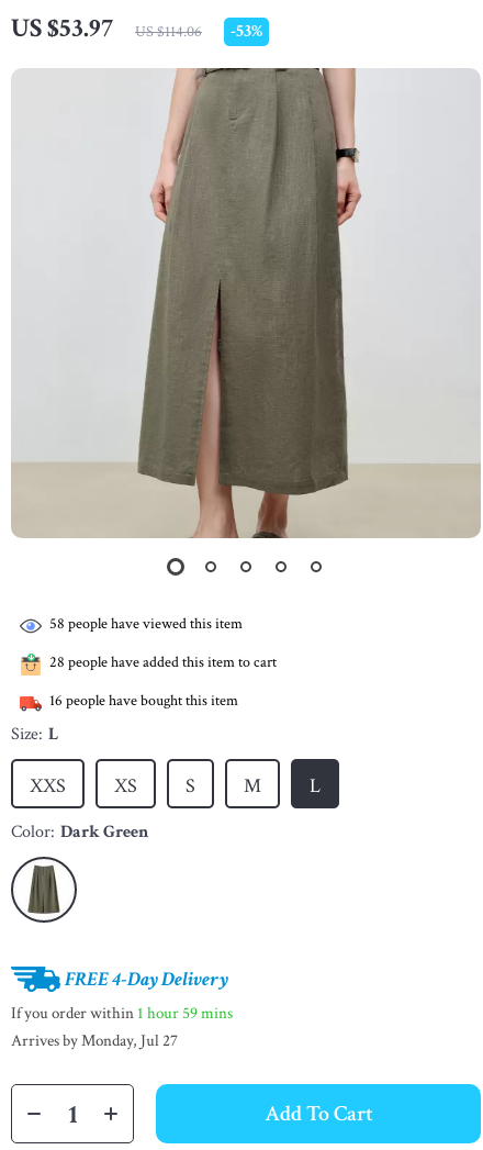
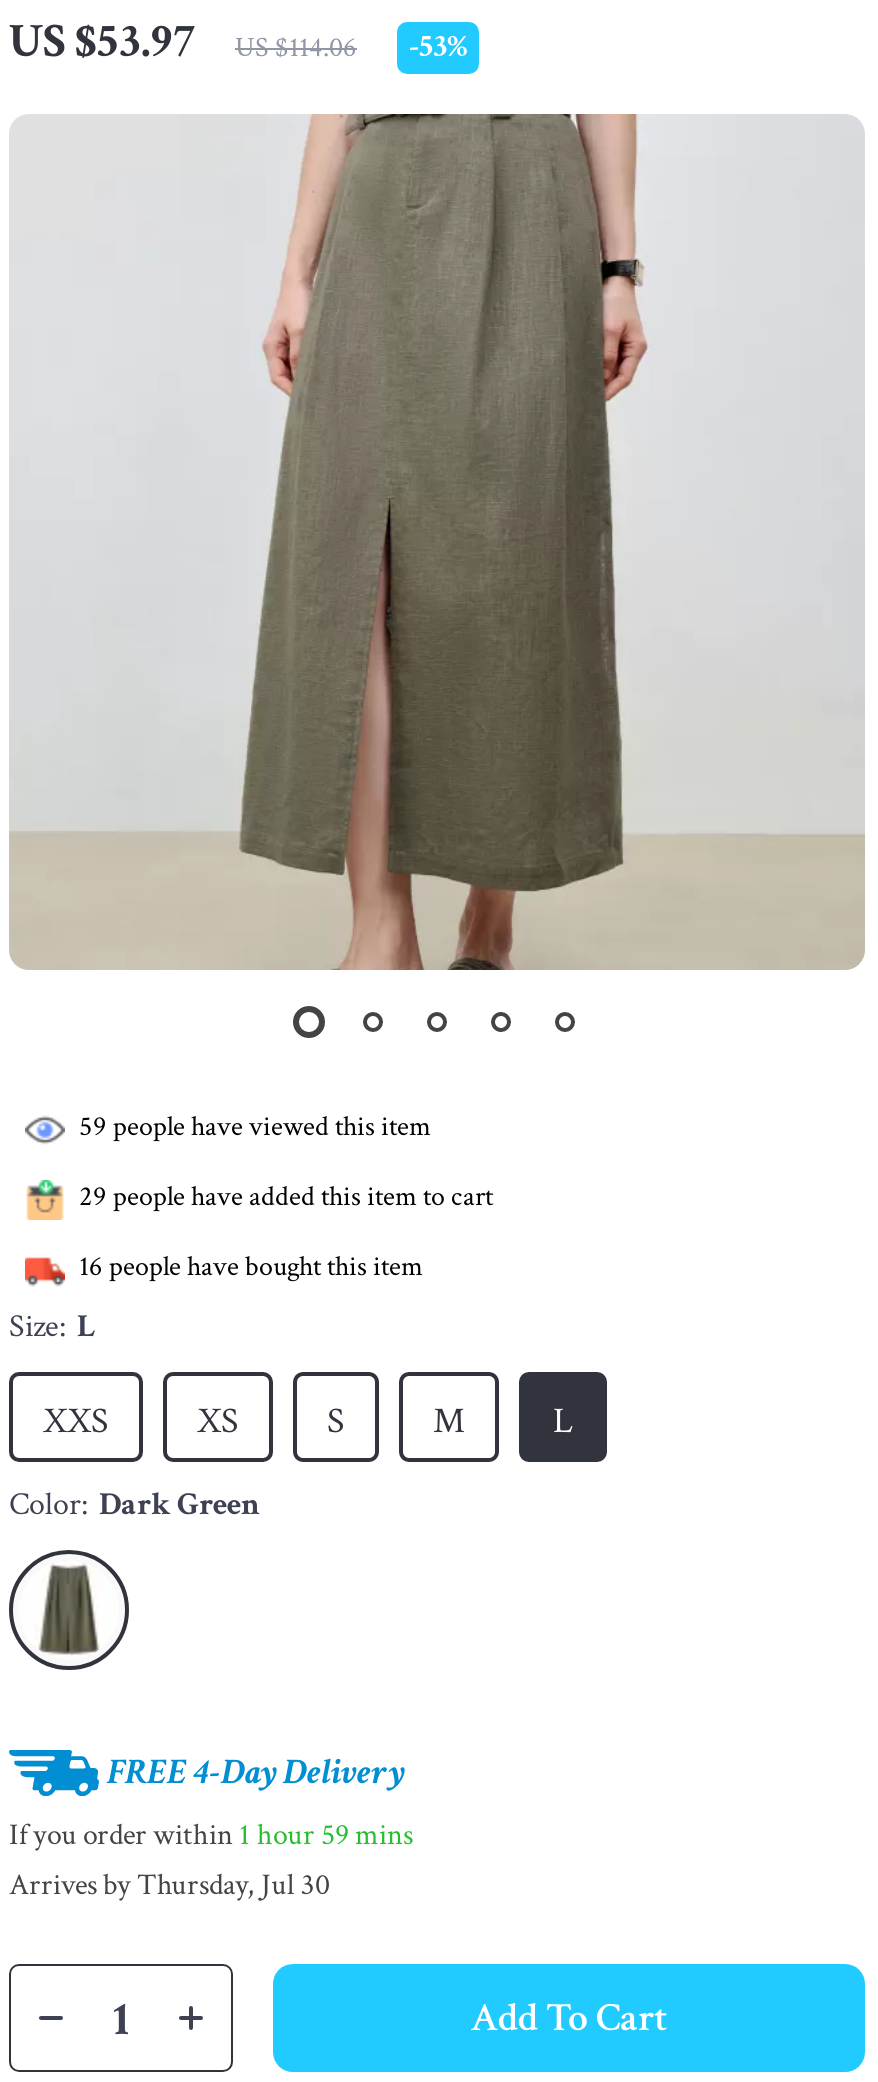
- 58 people have viewed this item
+ 59 people have viewed this item

- 28 people have added this item to cart
+ 29 people have added this item to cart

- Arrives by Monday, Jul 27
+ Arrives by Thursday, Jul 30
